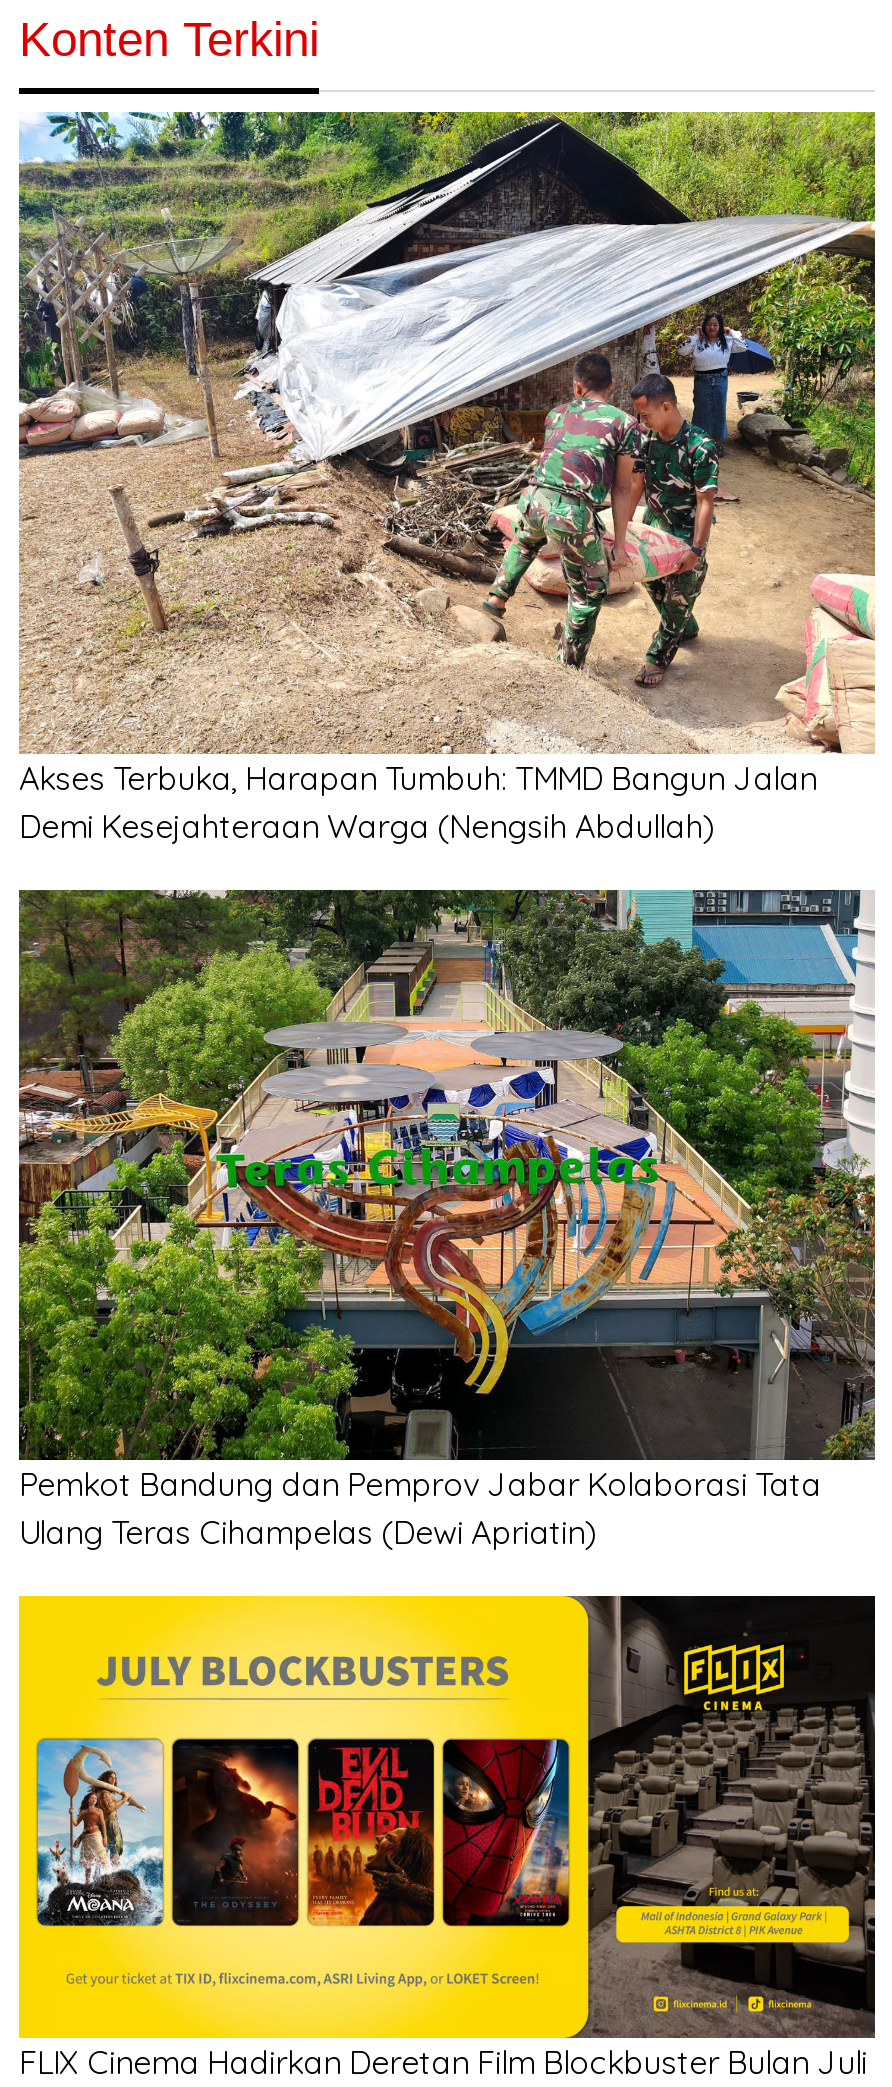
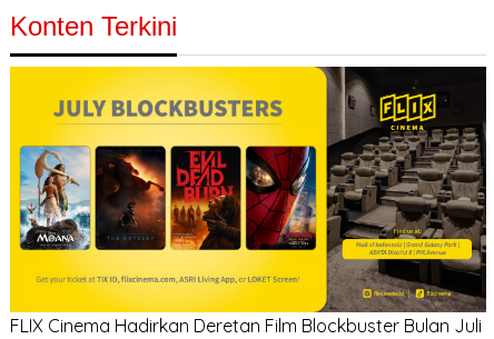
- [image]
- Akses Terbuka, Harapan Tumbuh: TMMD Bangun Jalan
- Demi Kesejahteraan Warga (Nengsih Abdullah)

- [image]
- Pemkot Bandung dan Pemprov Jabar Kolaborasi Tata
- Ulang Teras Cihampelas (Dewi Apriatin)
